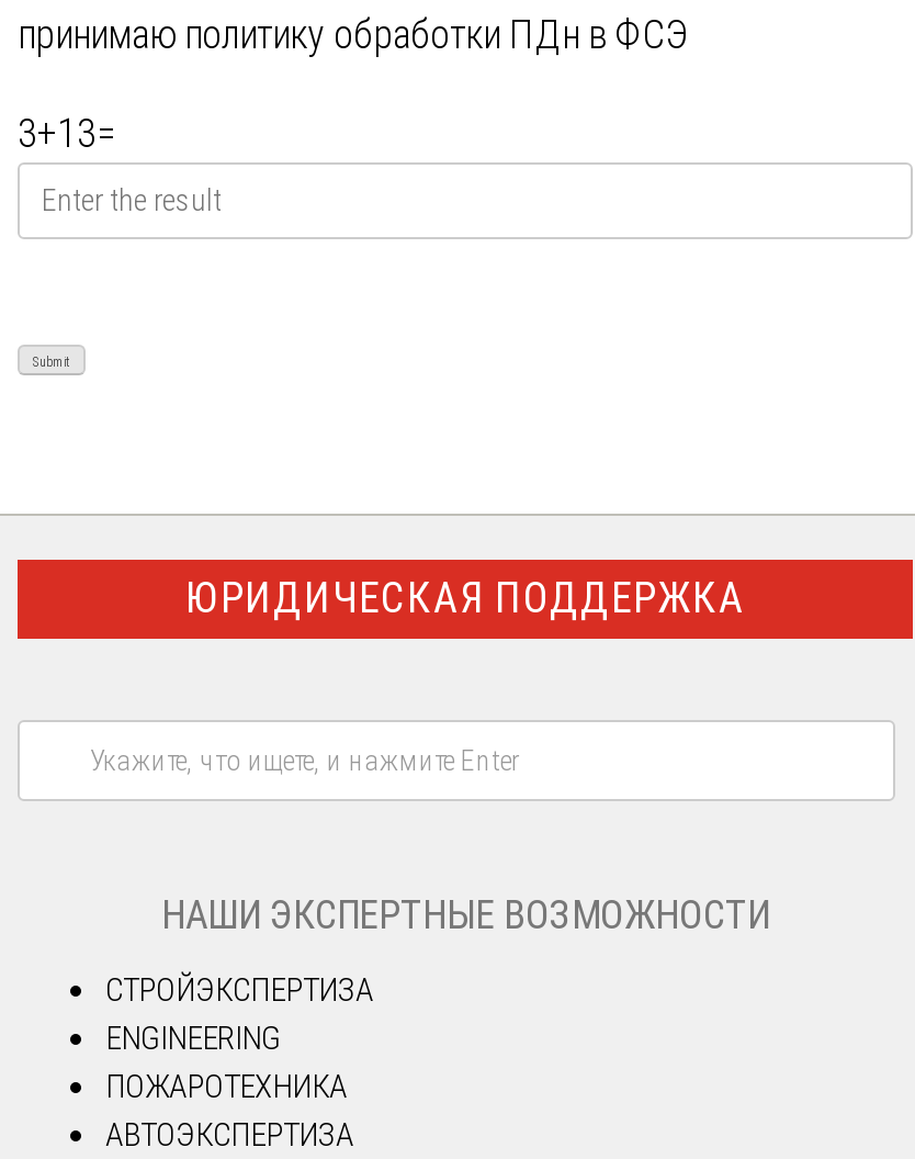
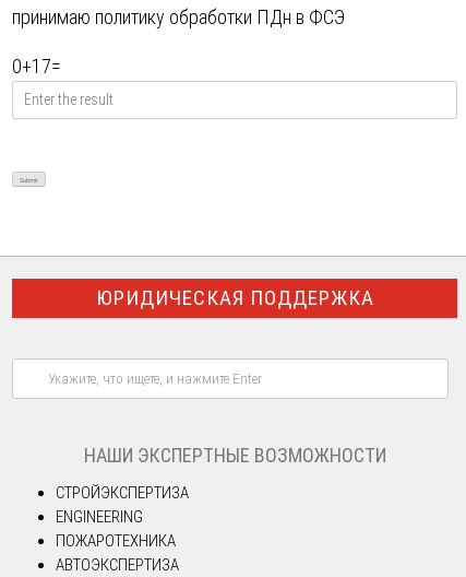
- 3+13=
+ 0+17=
